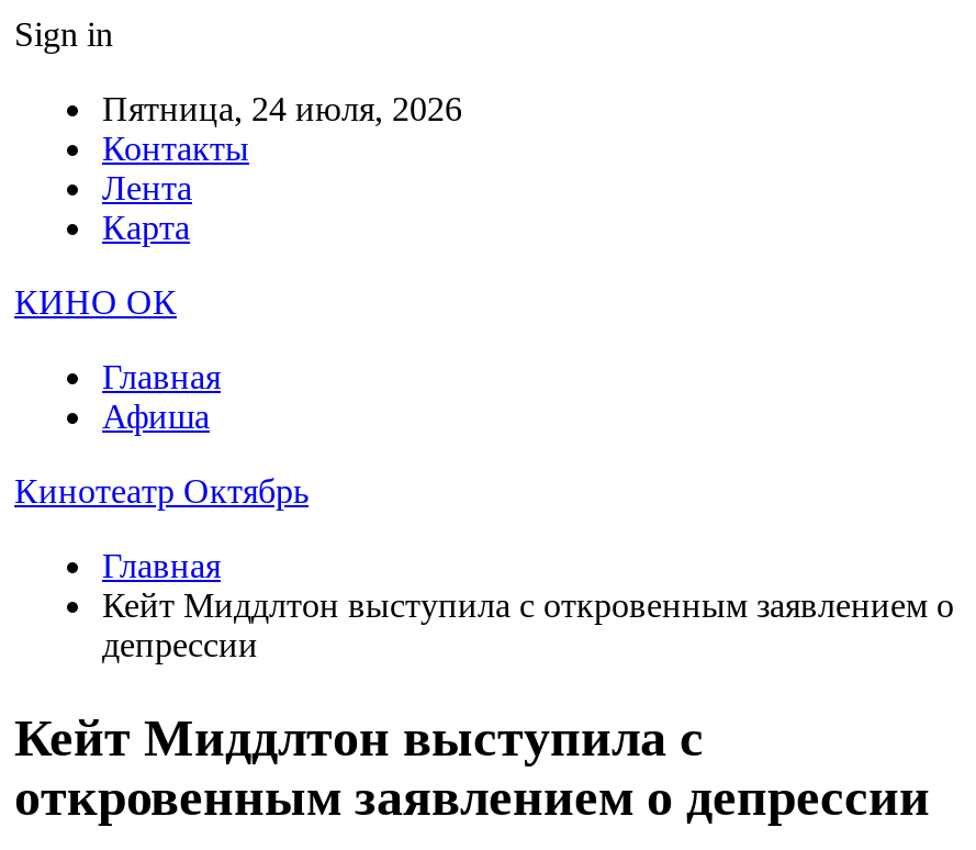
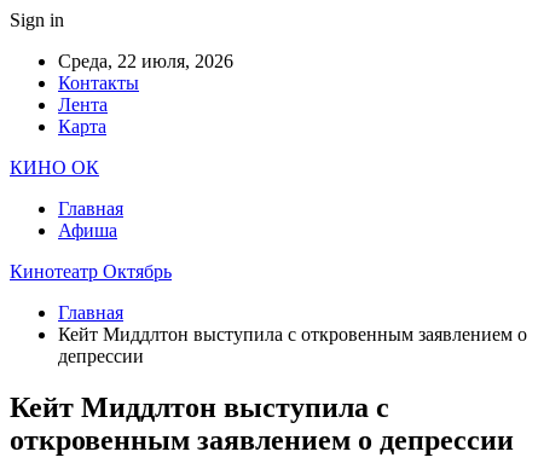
- Пятница, 24 июля, 2026
+ Среда, 22 июля, 2026
